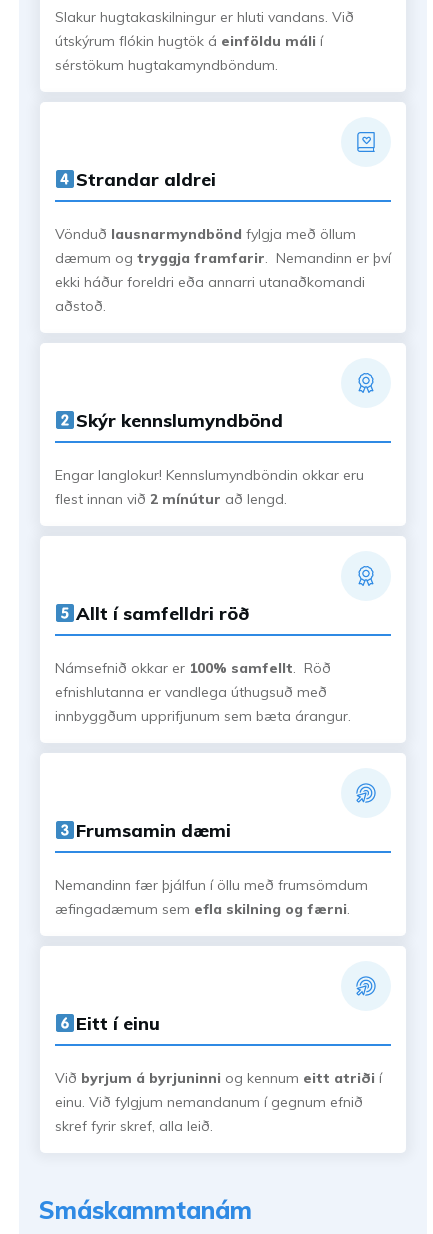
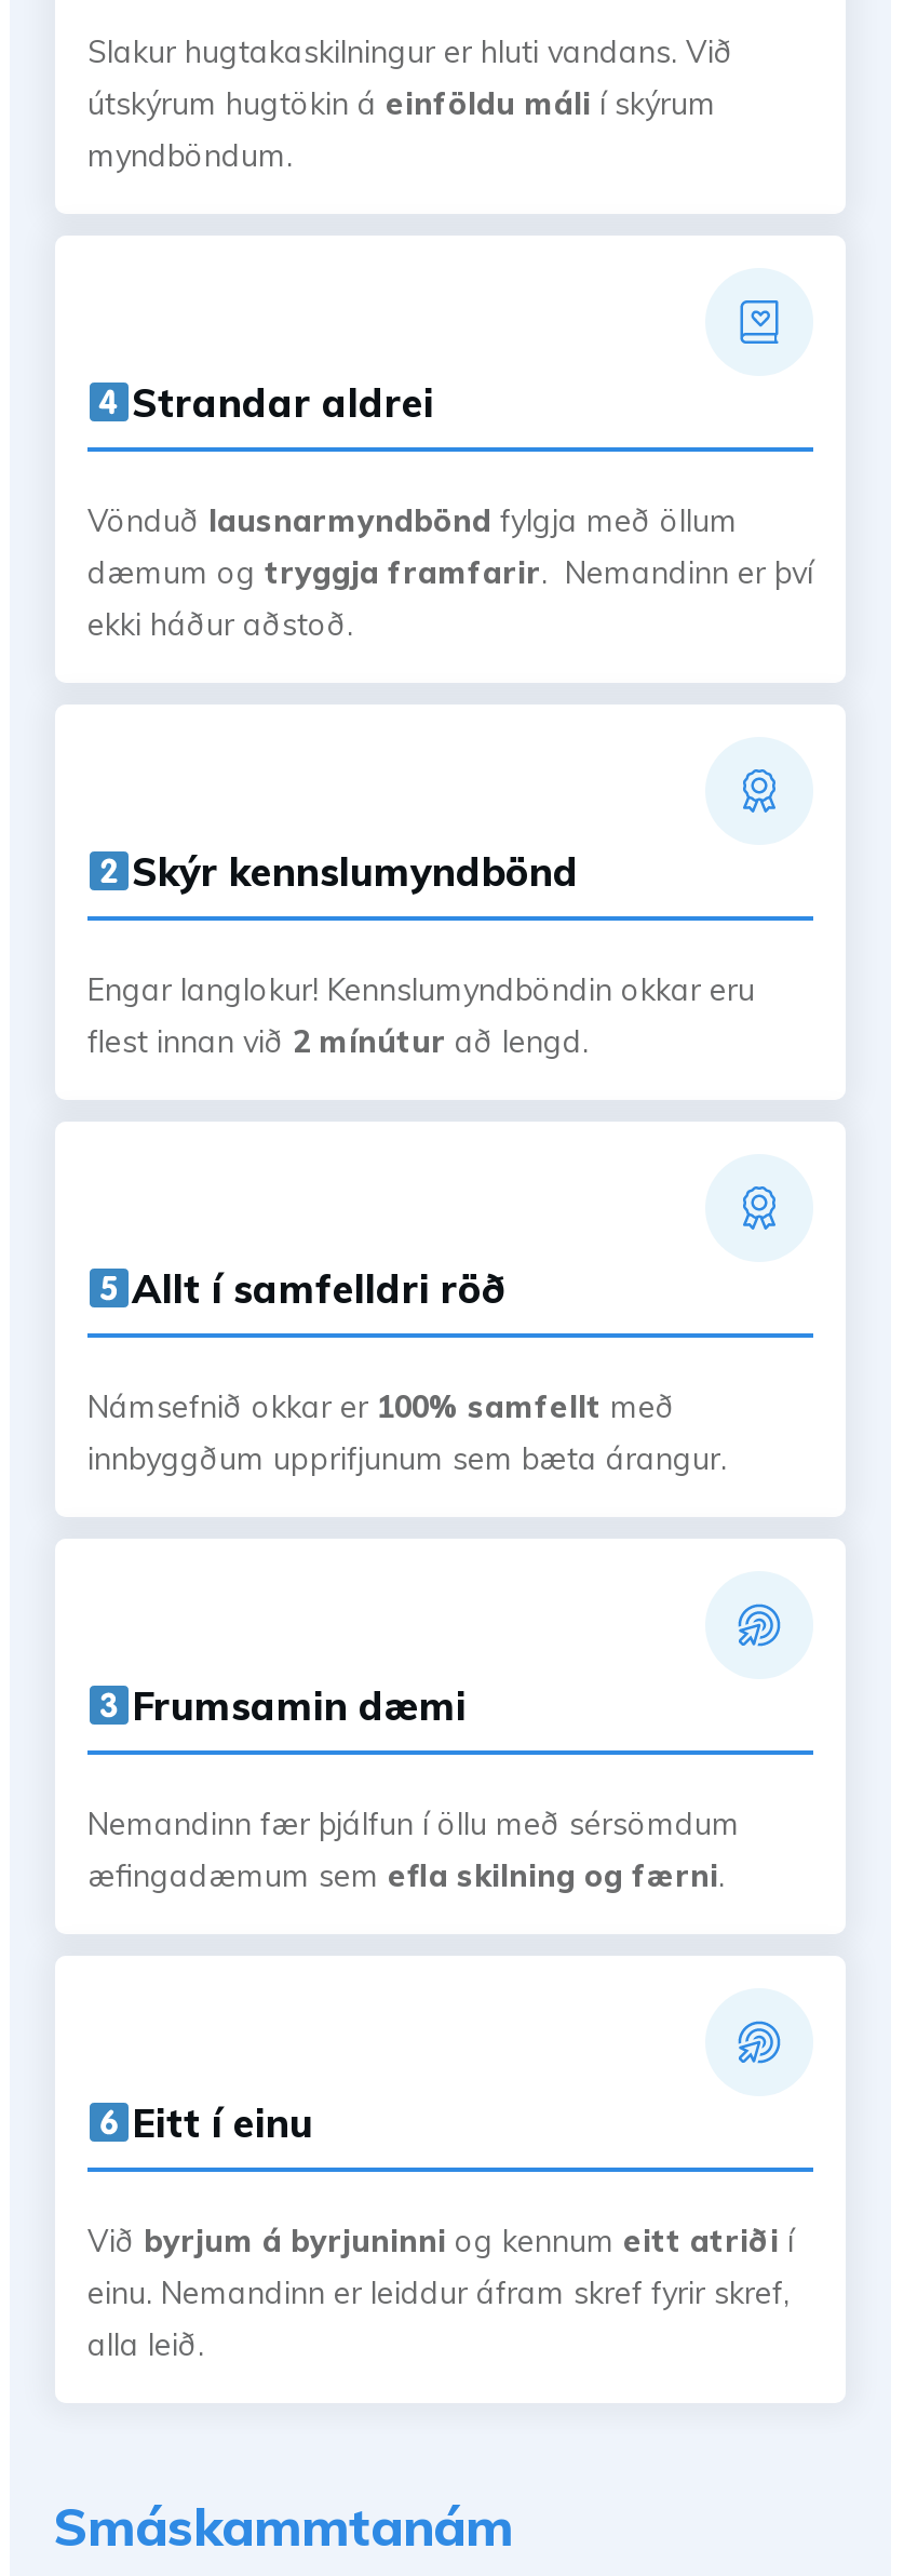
- útskýrum flókin hugtök á einföldu máli í
- sérstökum hugtakamyndböndum.
+ útskýrum hugtökin á einföldu máli í skýrum
+ myndböndum.

- ekki háður foreldri eða annarri utanaðkomandi
- aðstoð.
+ ekki háður aðstoð.

- Námsefnið okkar er 100% samfellt. Röð
- efnishlutanna er vandlega úthugsuð með
+ Námsefnið okkar er 100% samfellt með

- Nemandinn fær þjálfun í öllu með frumsömdum
+ Nemandinn fær þjálfun í öllu með sérsömdum

- einu. Við fylgjum nemandanum í gegnum efnið
- skref fyrir skref, alla leið.
+ einu. Nemandinn er leiddur áfram skref fyrir skref,
+ alla leið.
